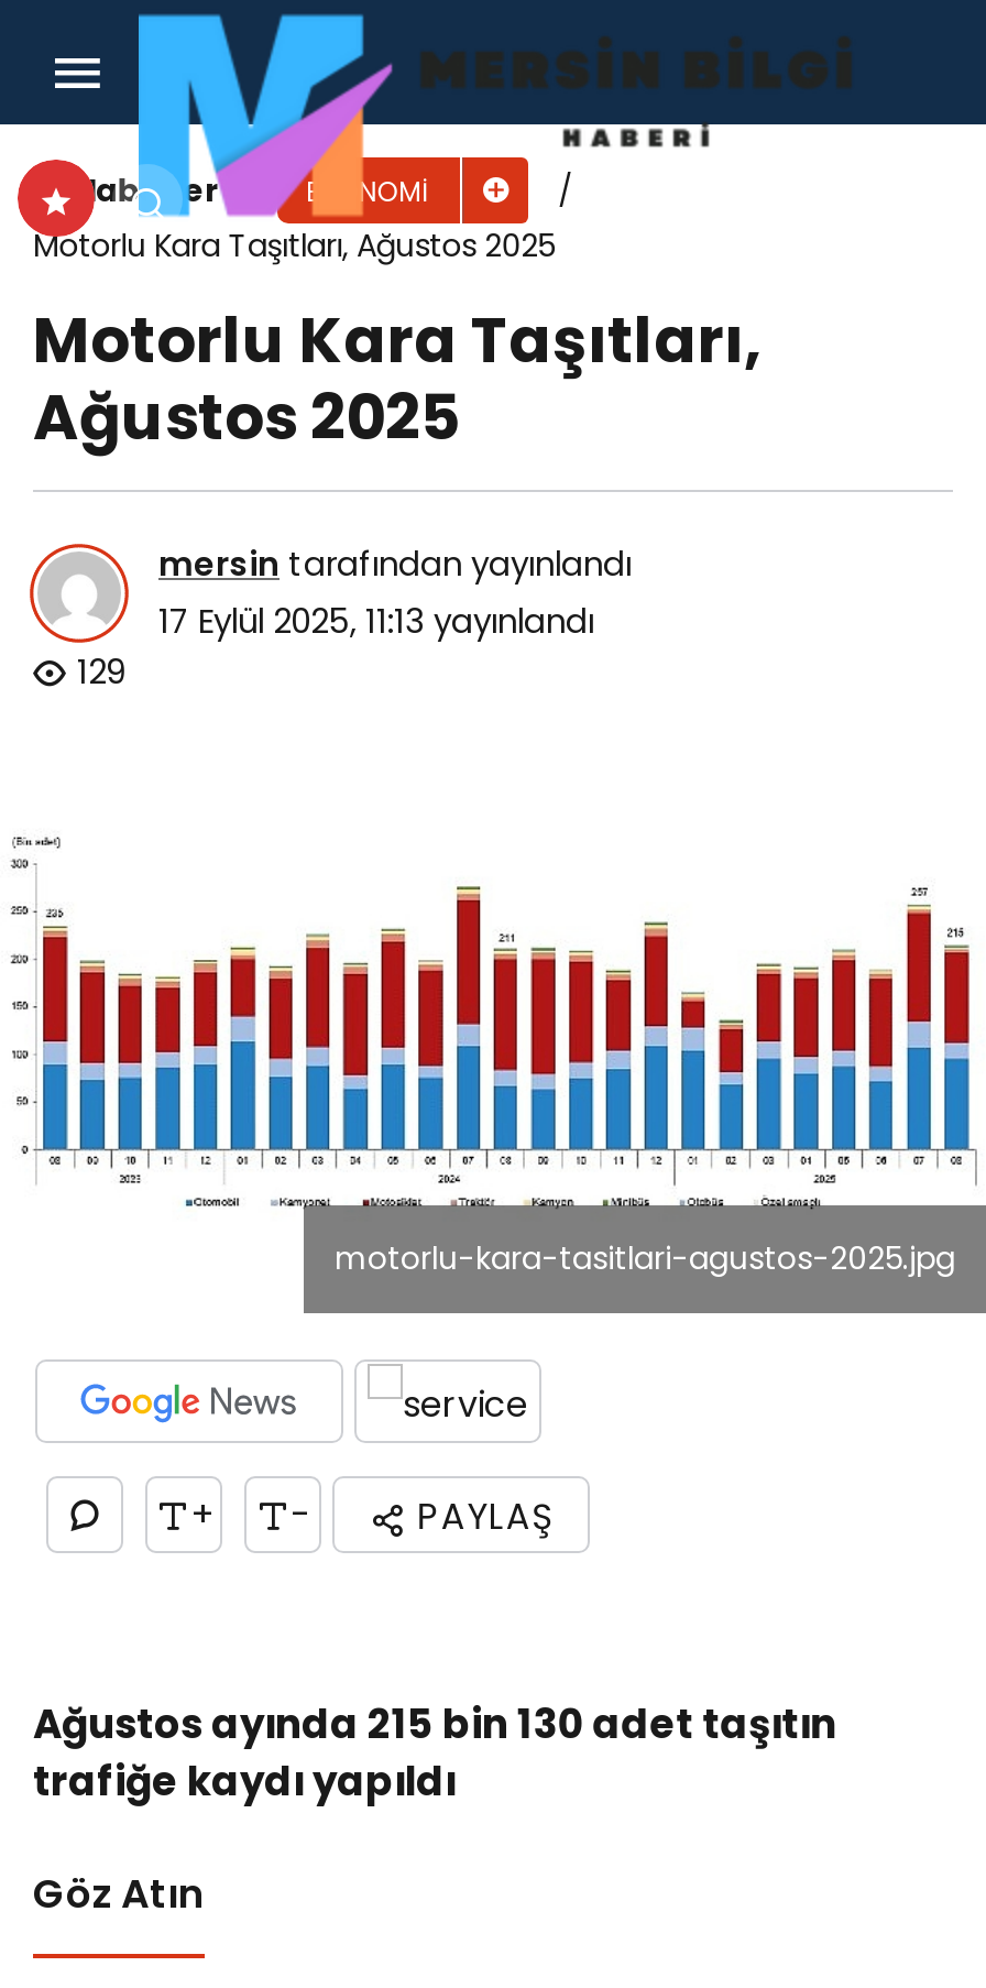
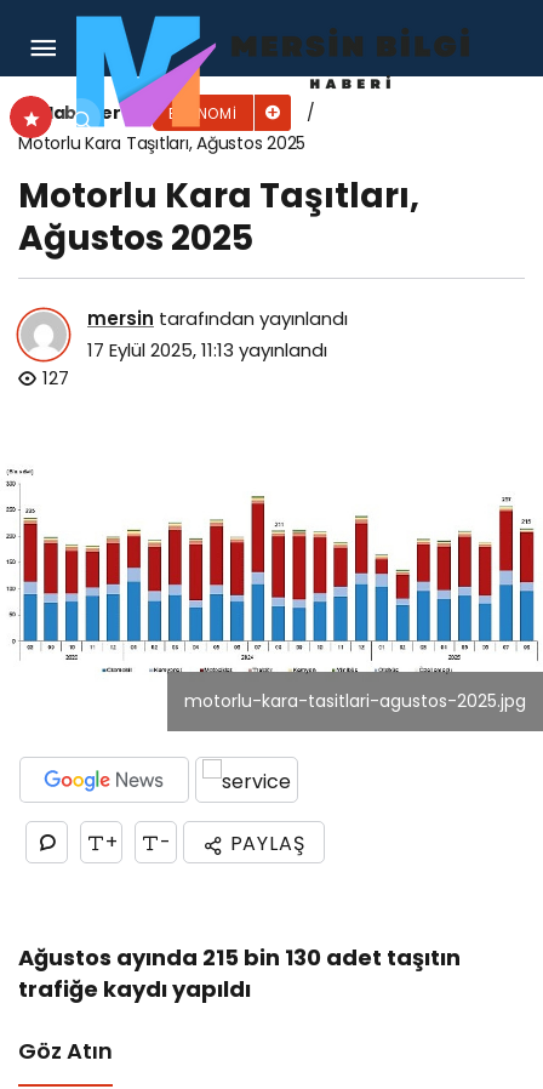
- 129
+ 127
